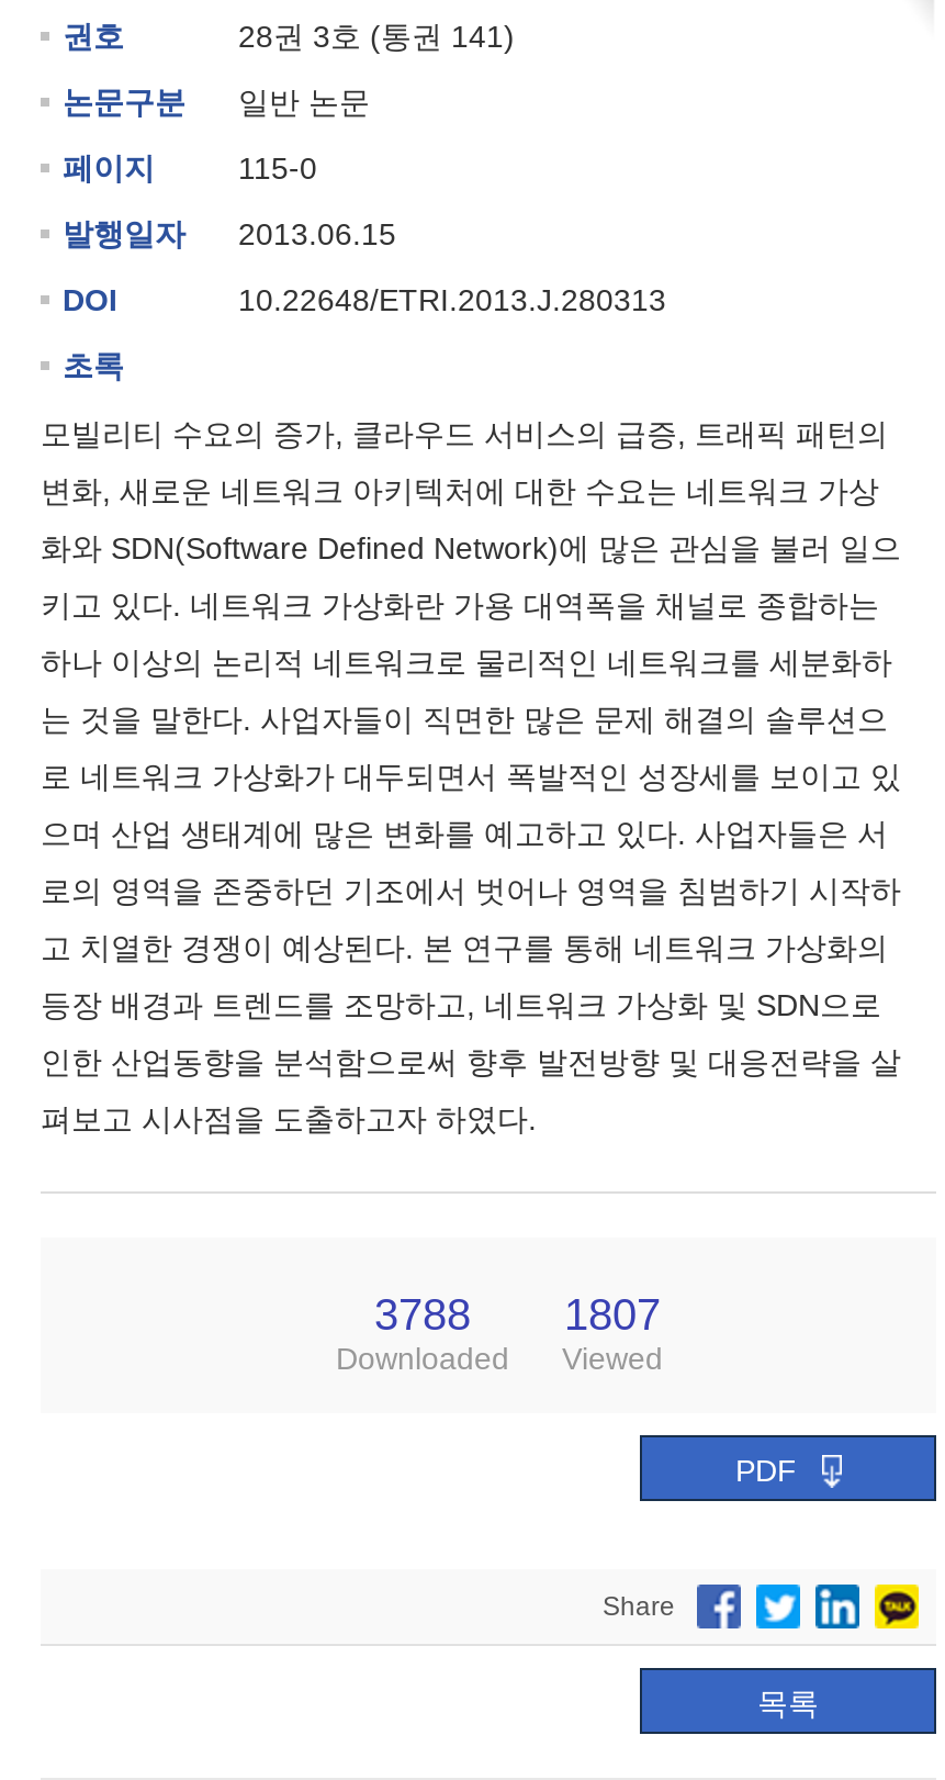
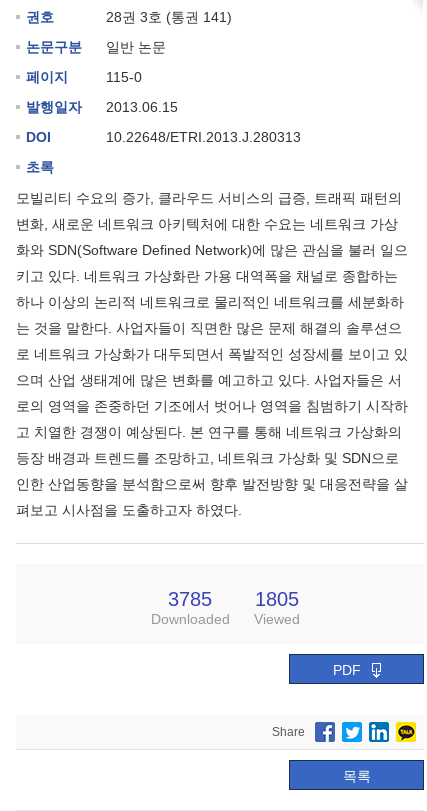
- 3788
+ 3785

- 1807
+ 1805
